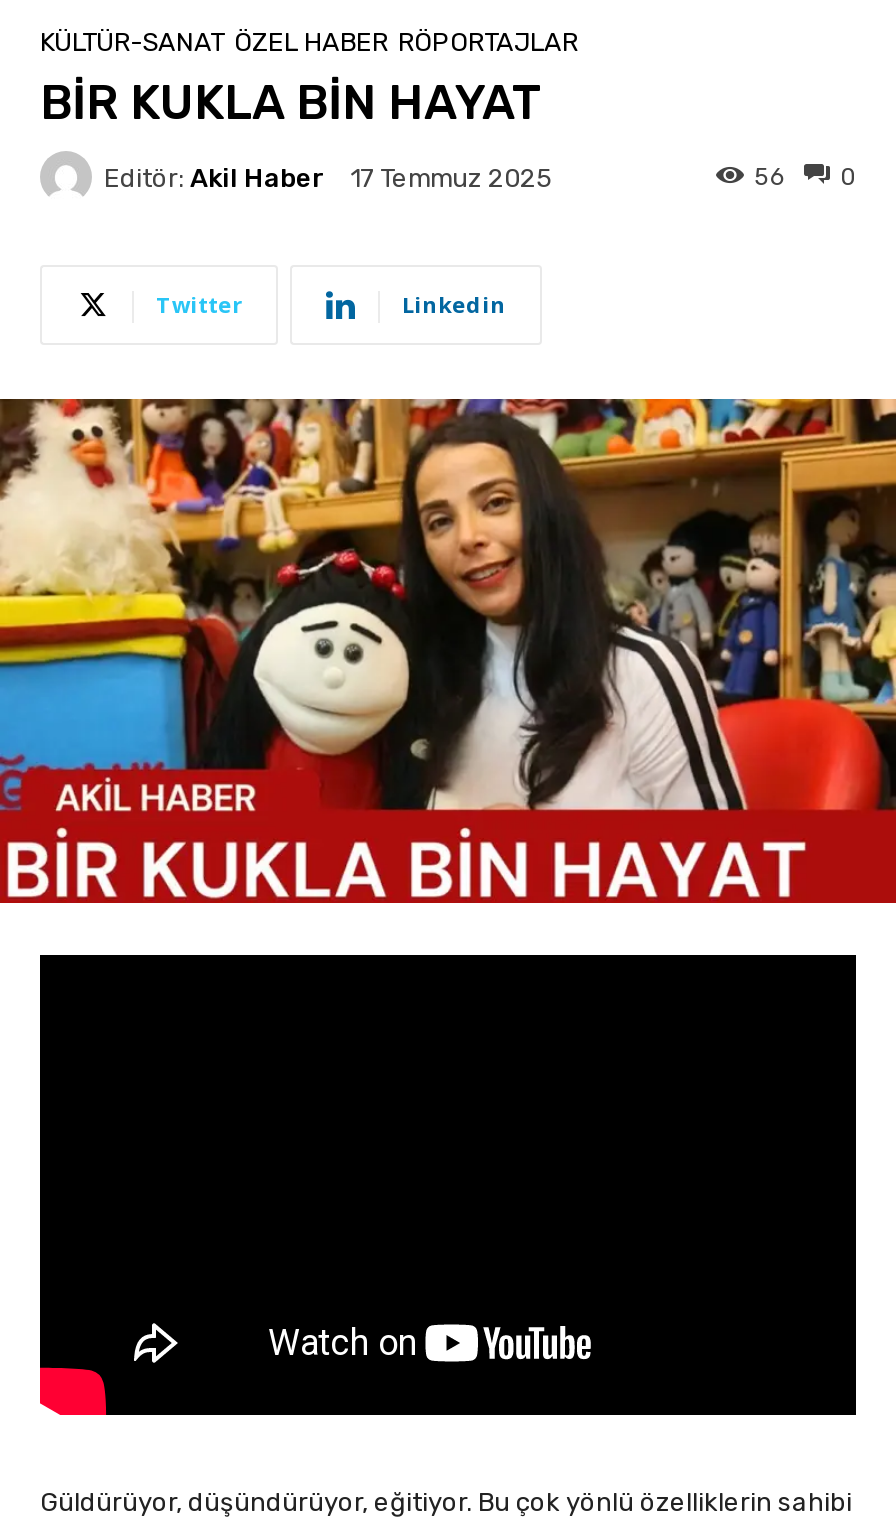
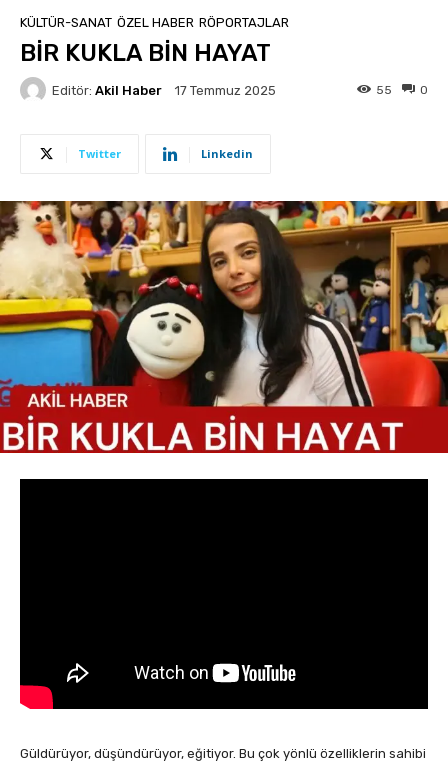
- 56 0
+ 55 0
